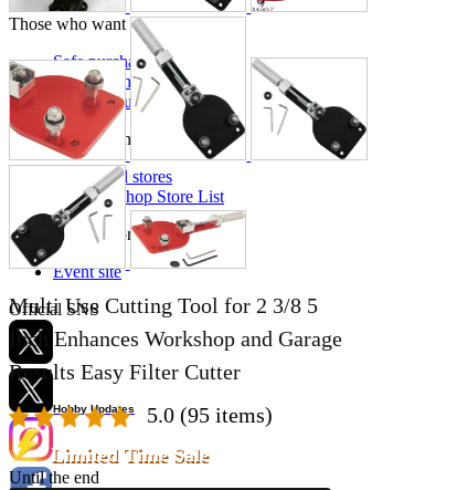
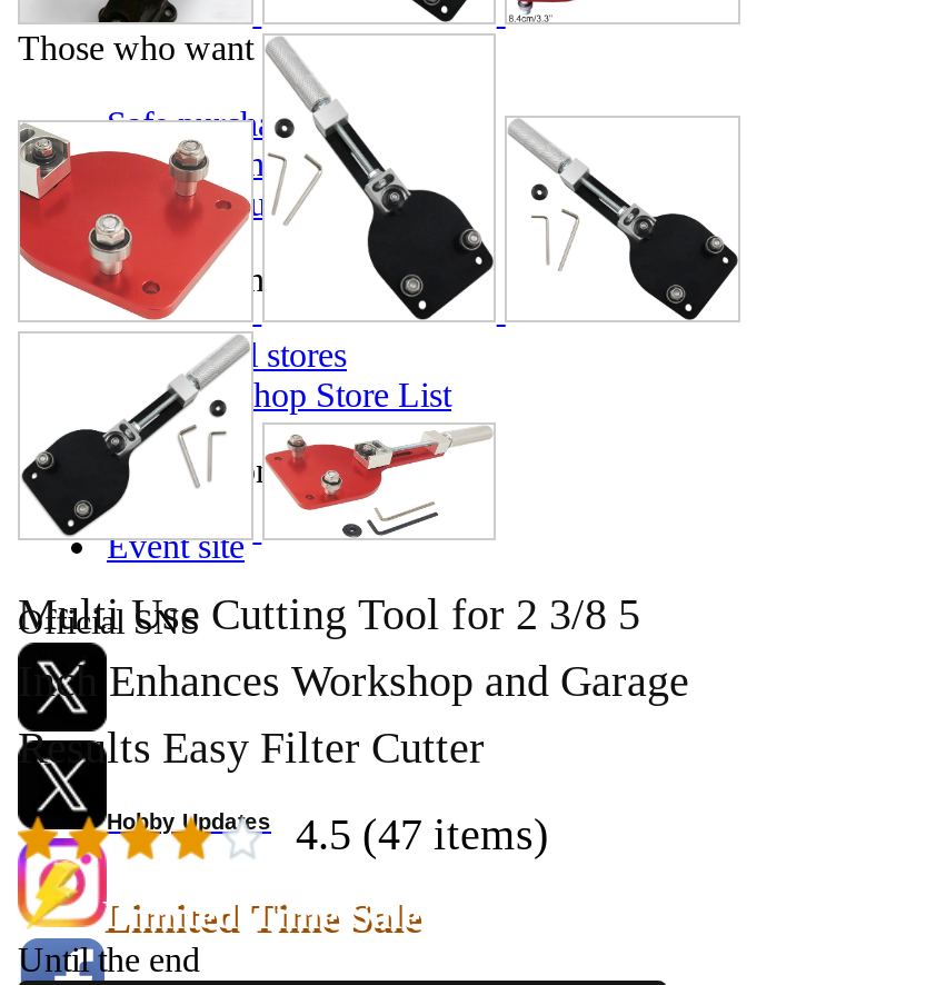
- Hobby Updates 5.0 (95 items)
+ Hobby Updates 4.5 (47 items)
